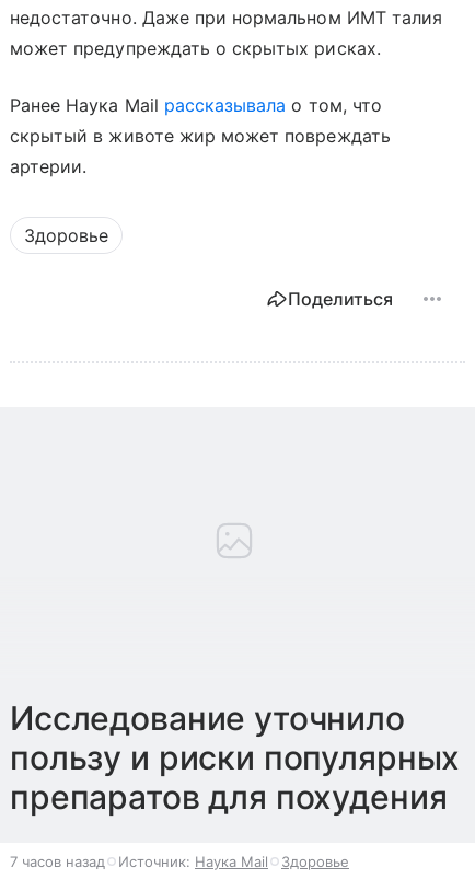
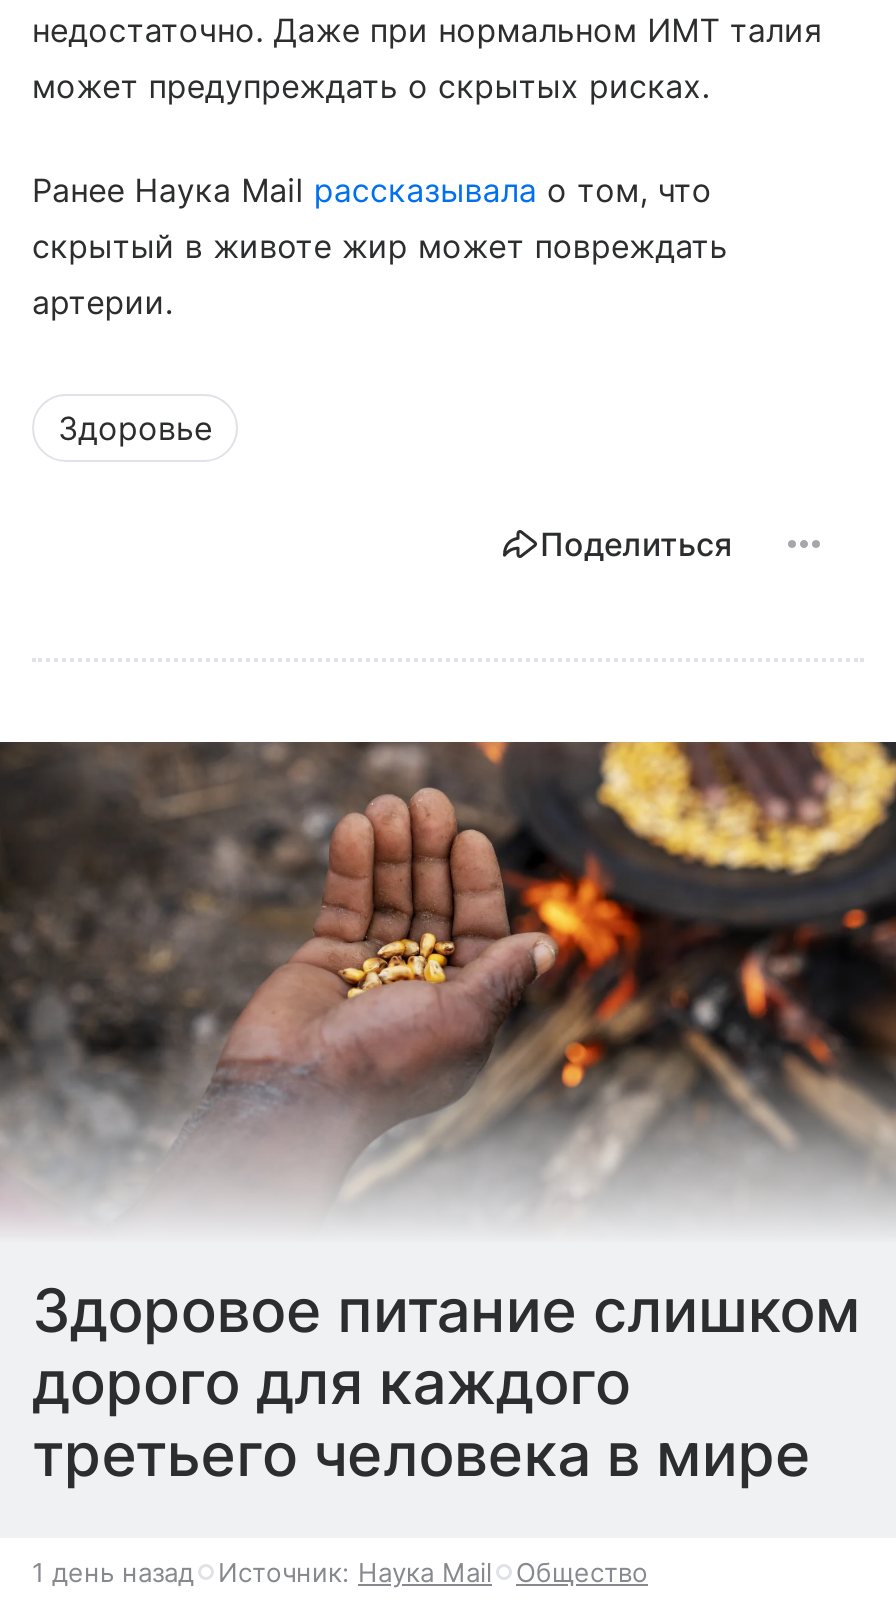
+ [image]

- Исследование уточнило
- пользу и риски популярных
- препаратов для похудения
+ Здоровое питание слишком
+ дорого для каждого
+ третьего человека в мире

- 7 часов назад
+ 1 день назад

- Здоровье
+ Общество
